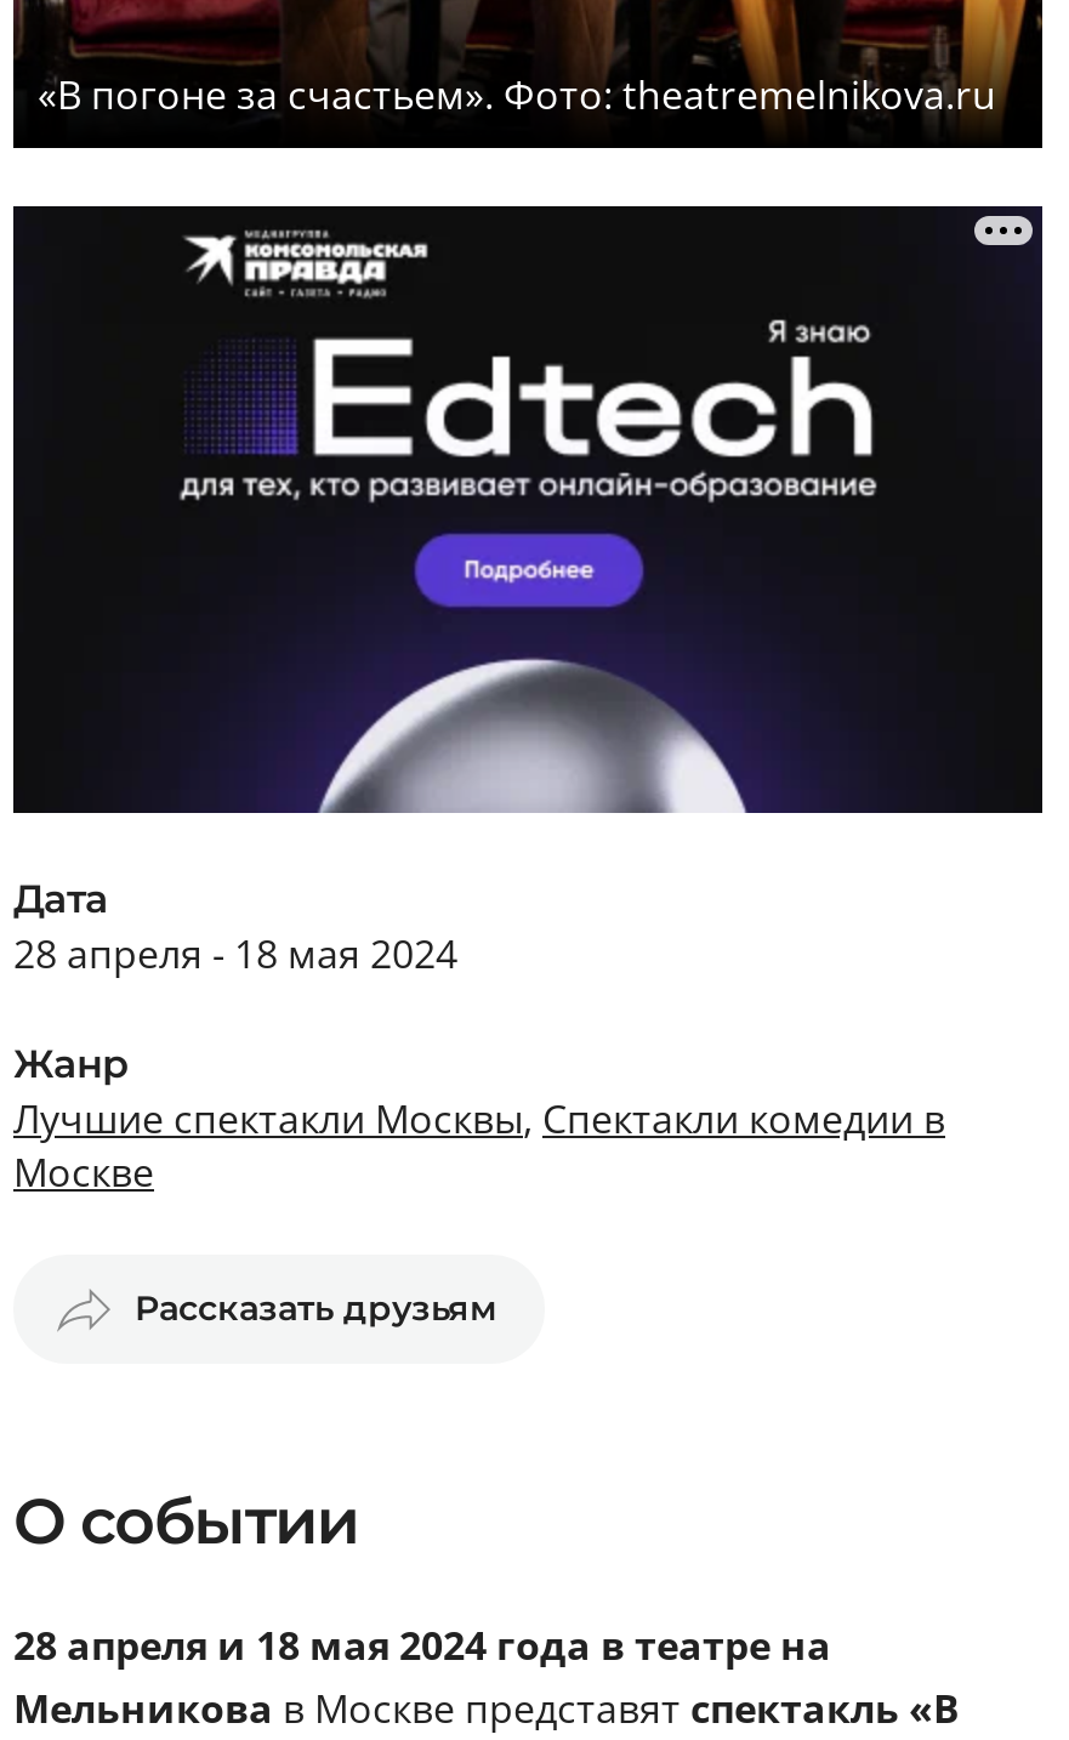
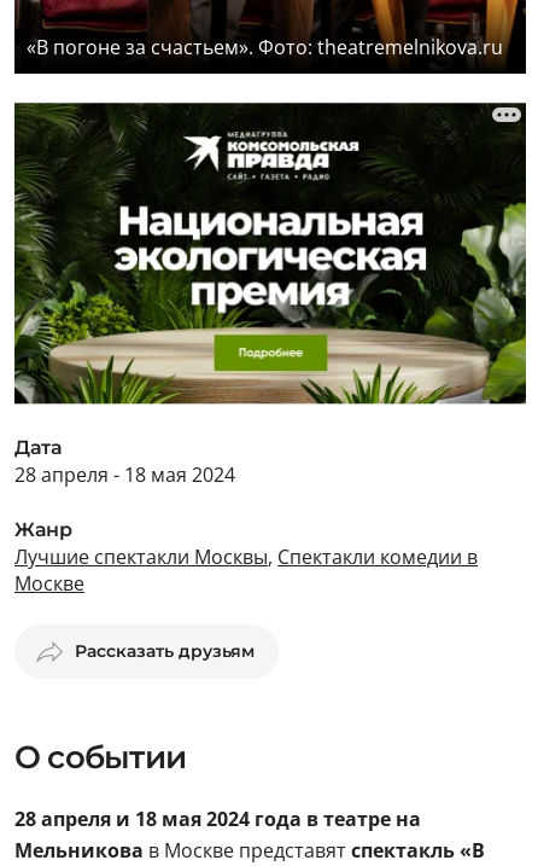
- [image]
+ [image]
